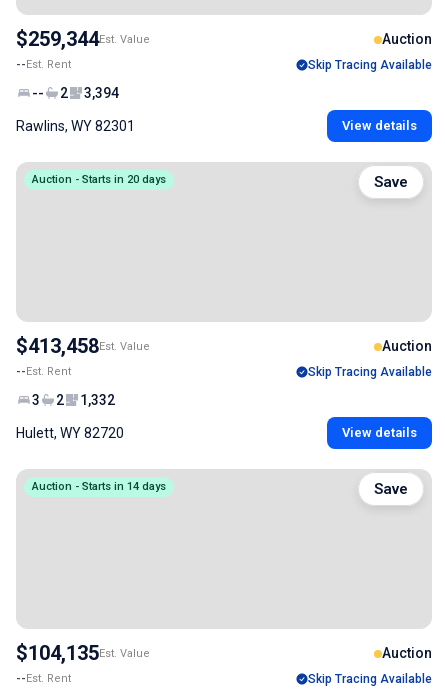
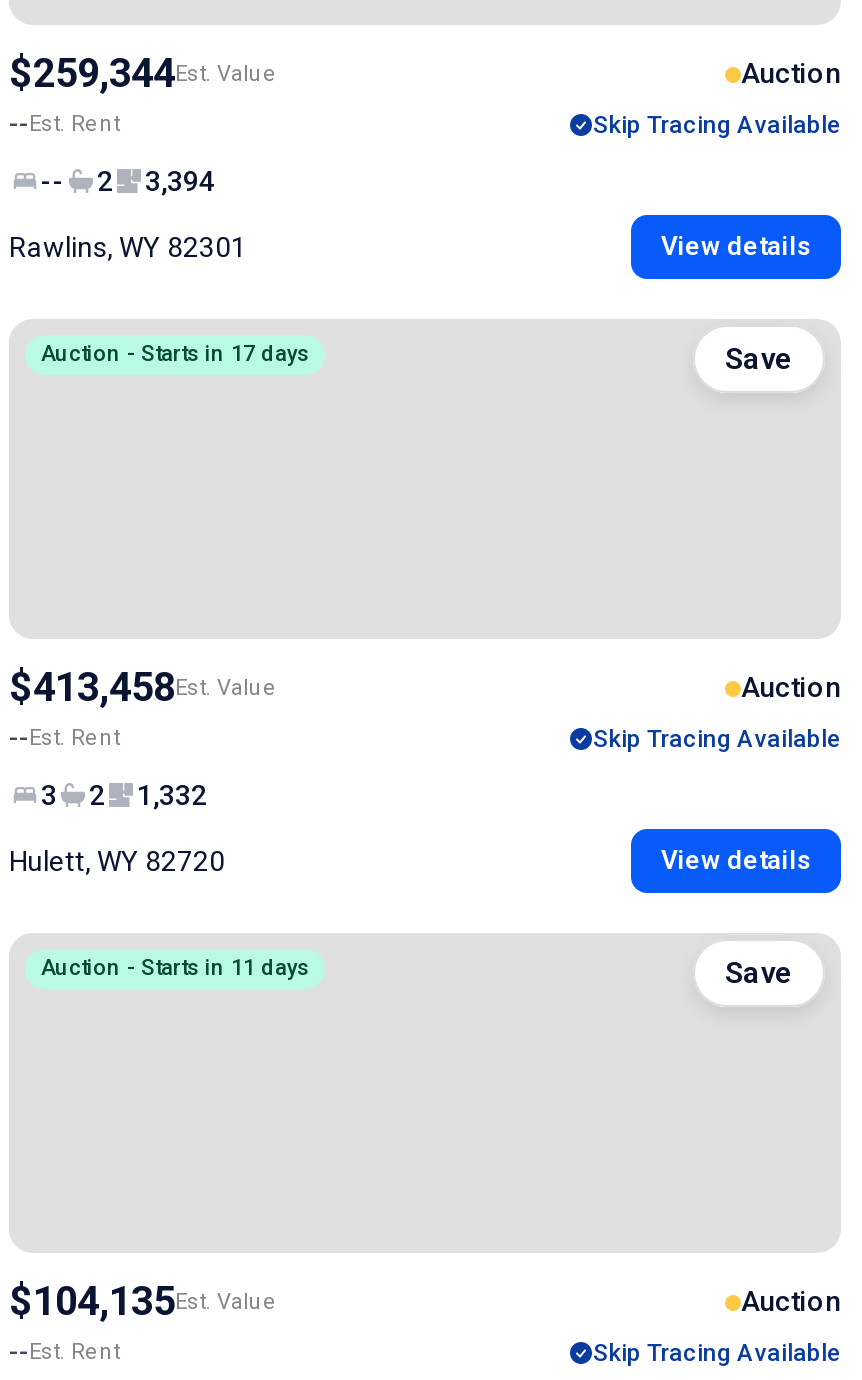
- Auction - Starts in 20 days
+ Auction - Starts in 17 days

- Auction - Starts in 14 days
+ Auction - Starts in 11 days
